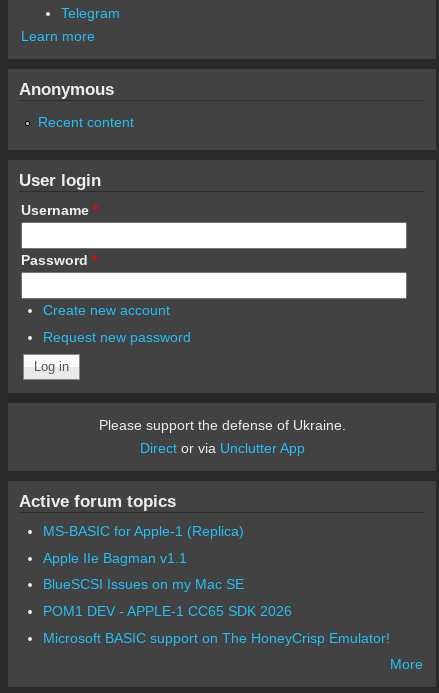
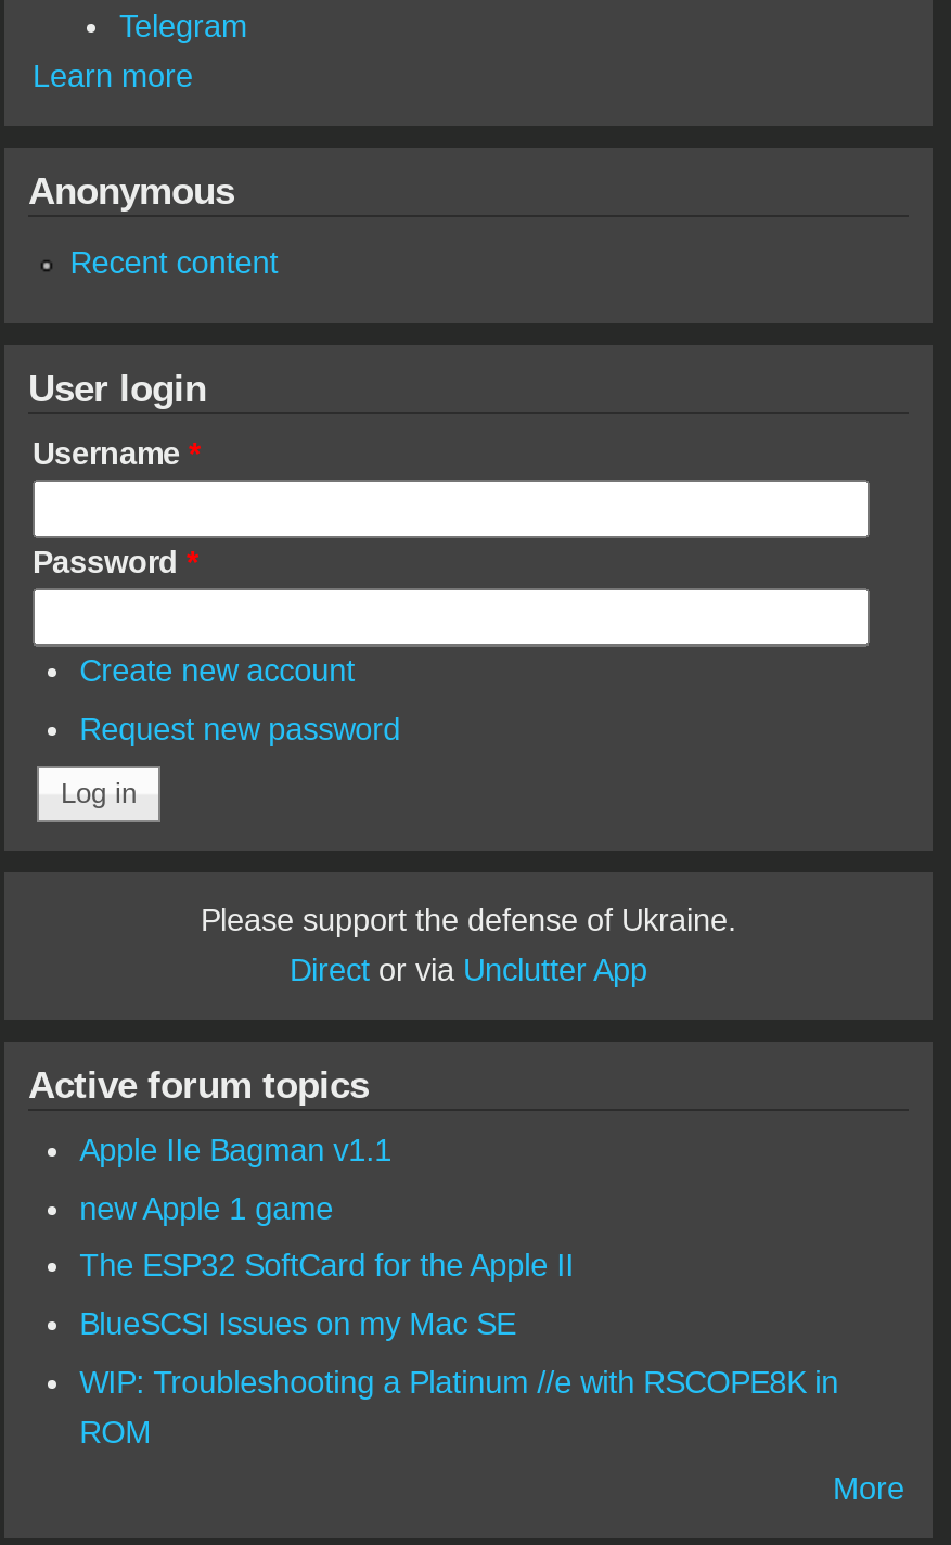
- MS-BASIC for Apple-1 (Replica)

moved up: Apple IIe Bagman v1.1

+ new Apple 1 game
+ The ESP32 SoftCard for the Apple II

- POM1 DEV - APPLE-1 CC65 SDK 2026
- Microsoft BASIC support on The HoneyCrisp Emulator!
+ WIP: Troubleshooting a Platinum //e with RSCOPE8K in
+ ROM
